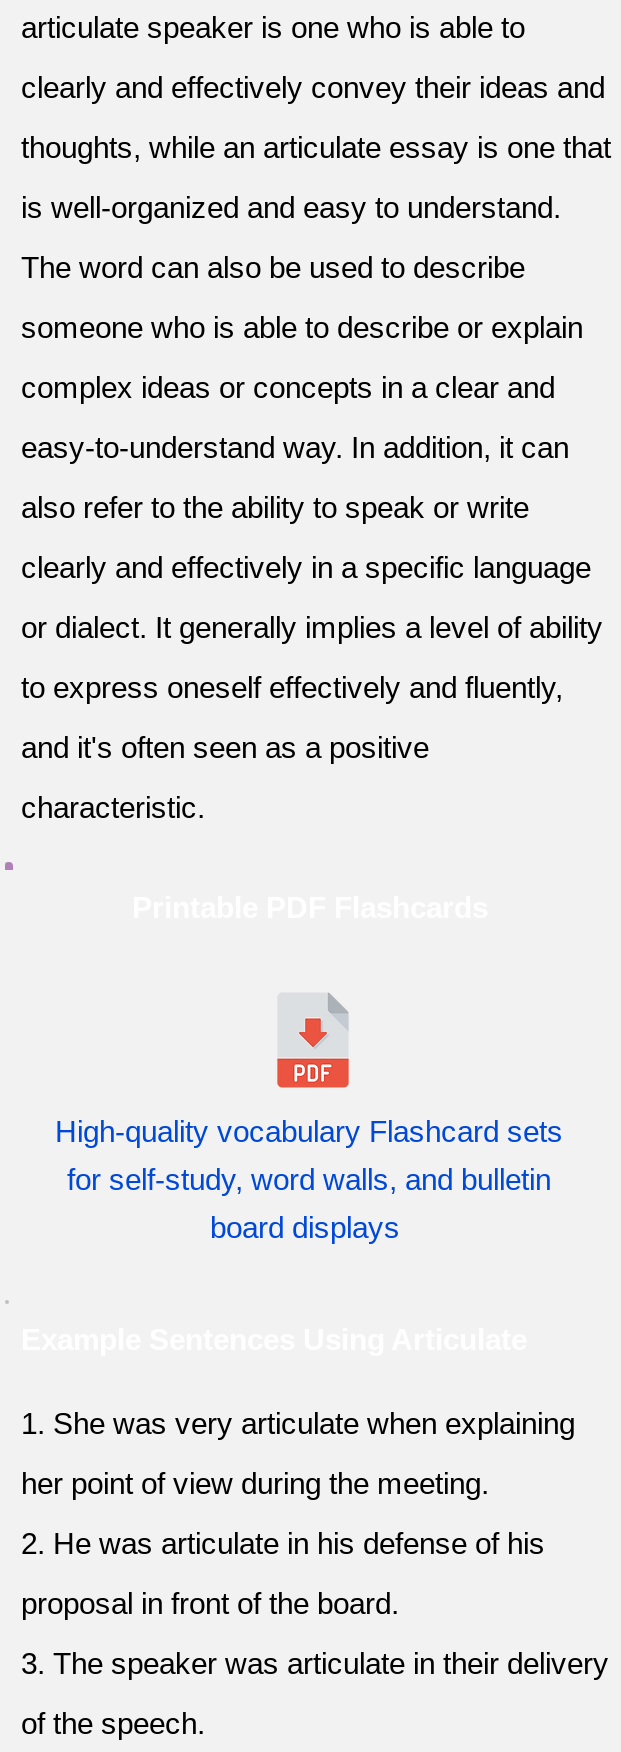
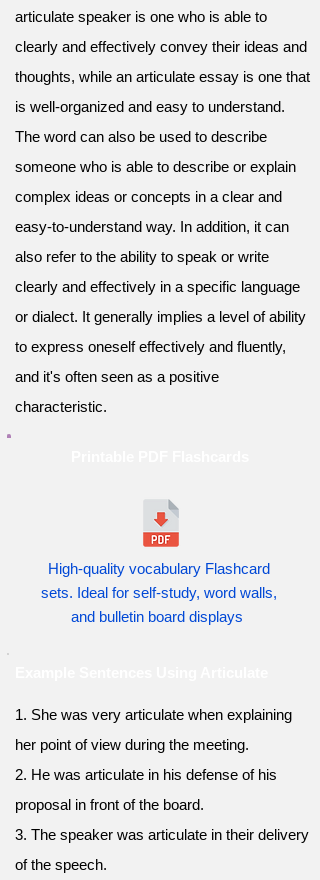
- High-quality vocabulary Flashcard sets
- for self-study, word walls, and bulletin
- board displays
+ High-quality vocabulary Flashcard
+ sets. Ideal for self-study, word walls,
+ and bulletin board displays
